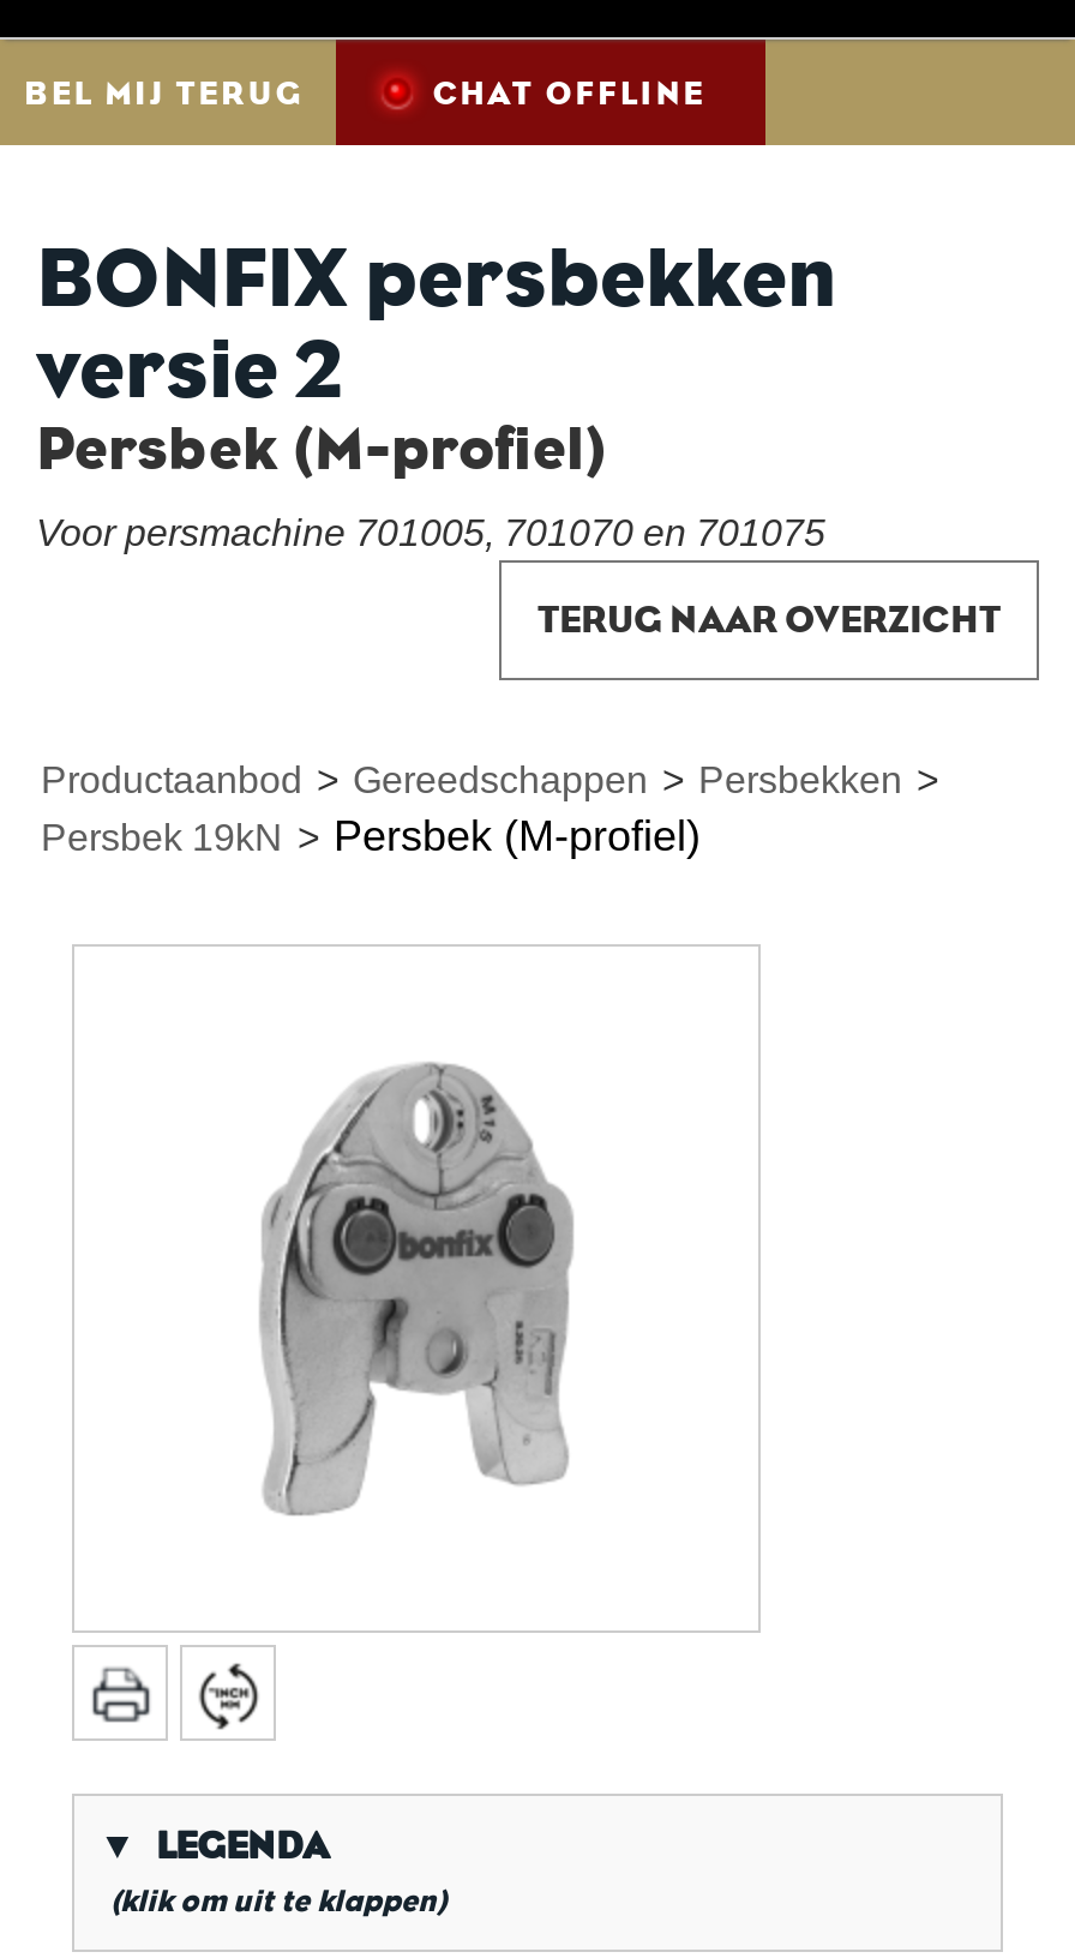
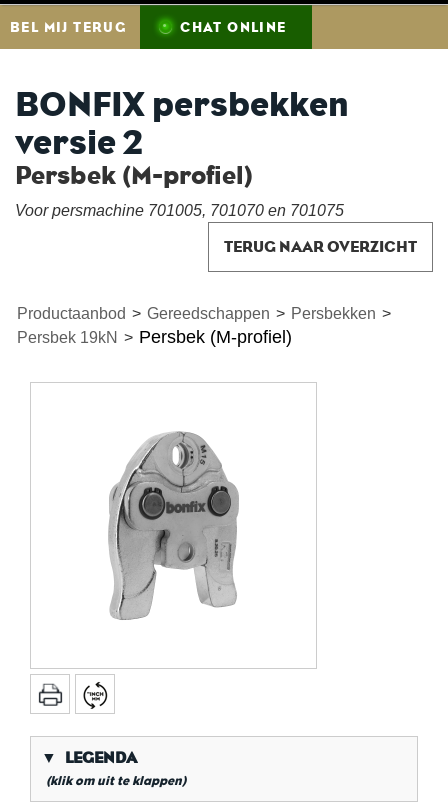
- CHAT OFFLINE
+ CHAT ONLINE
